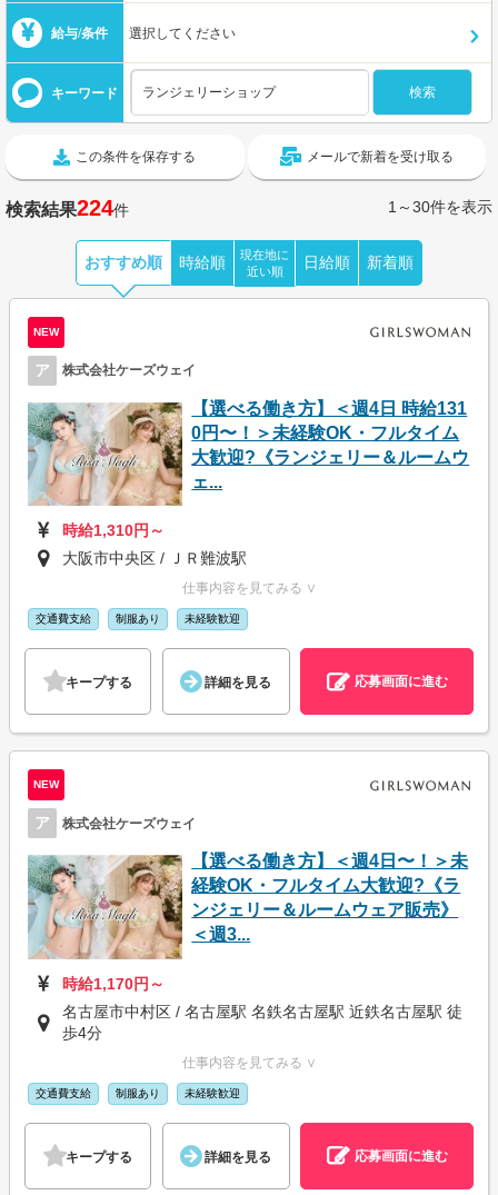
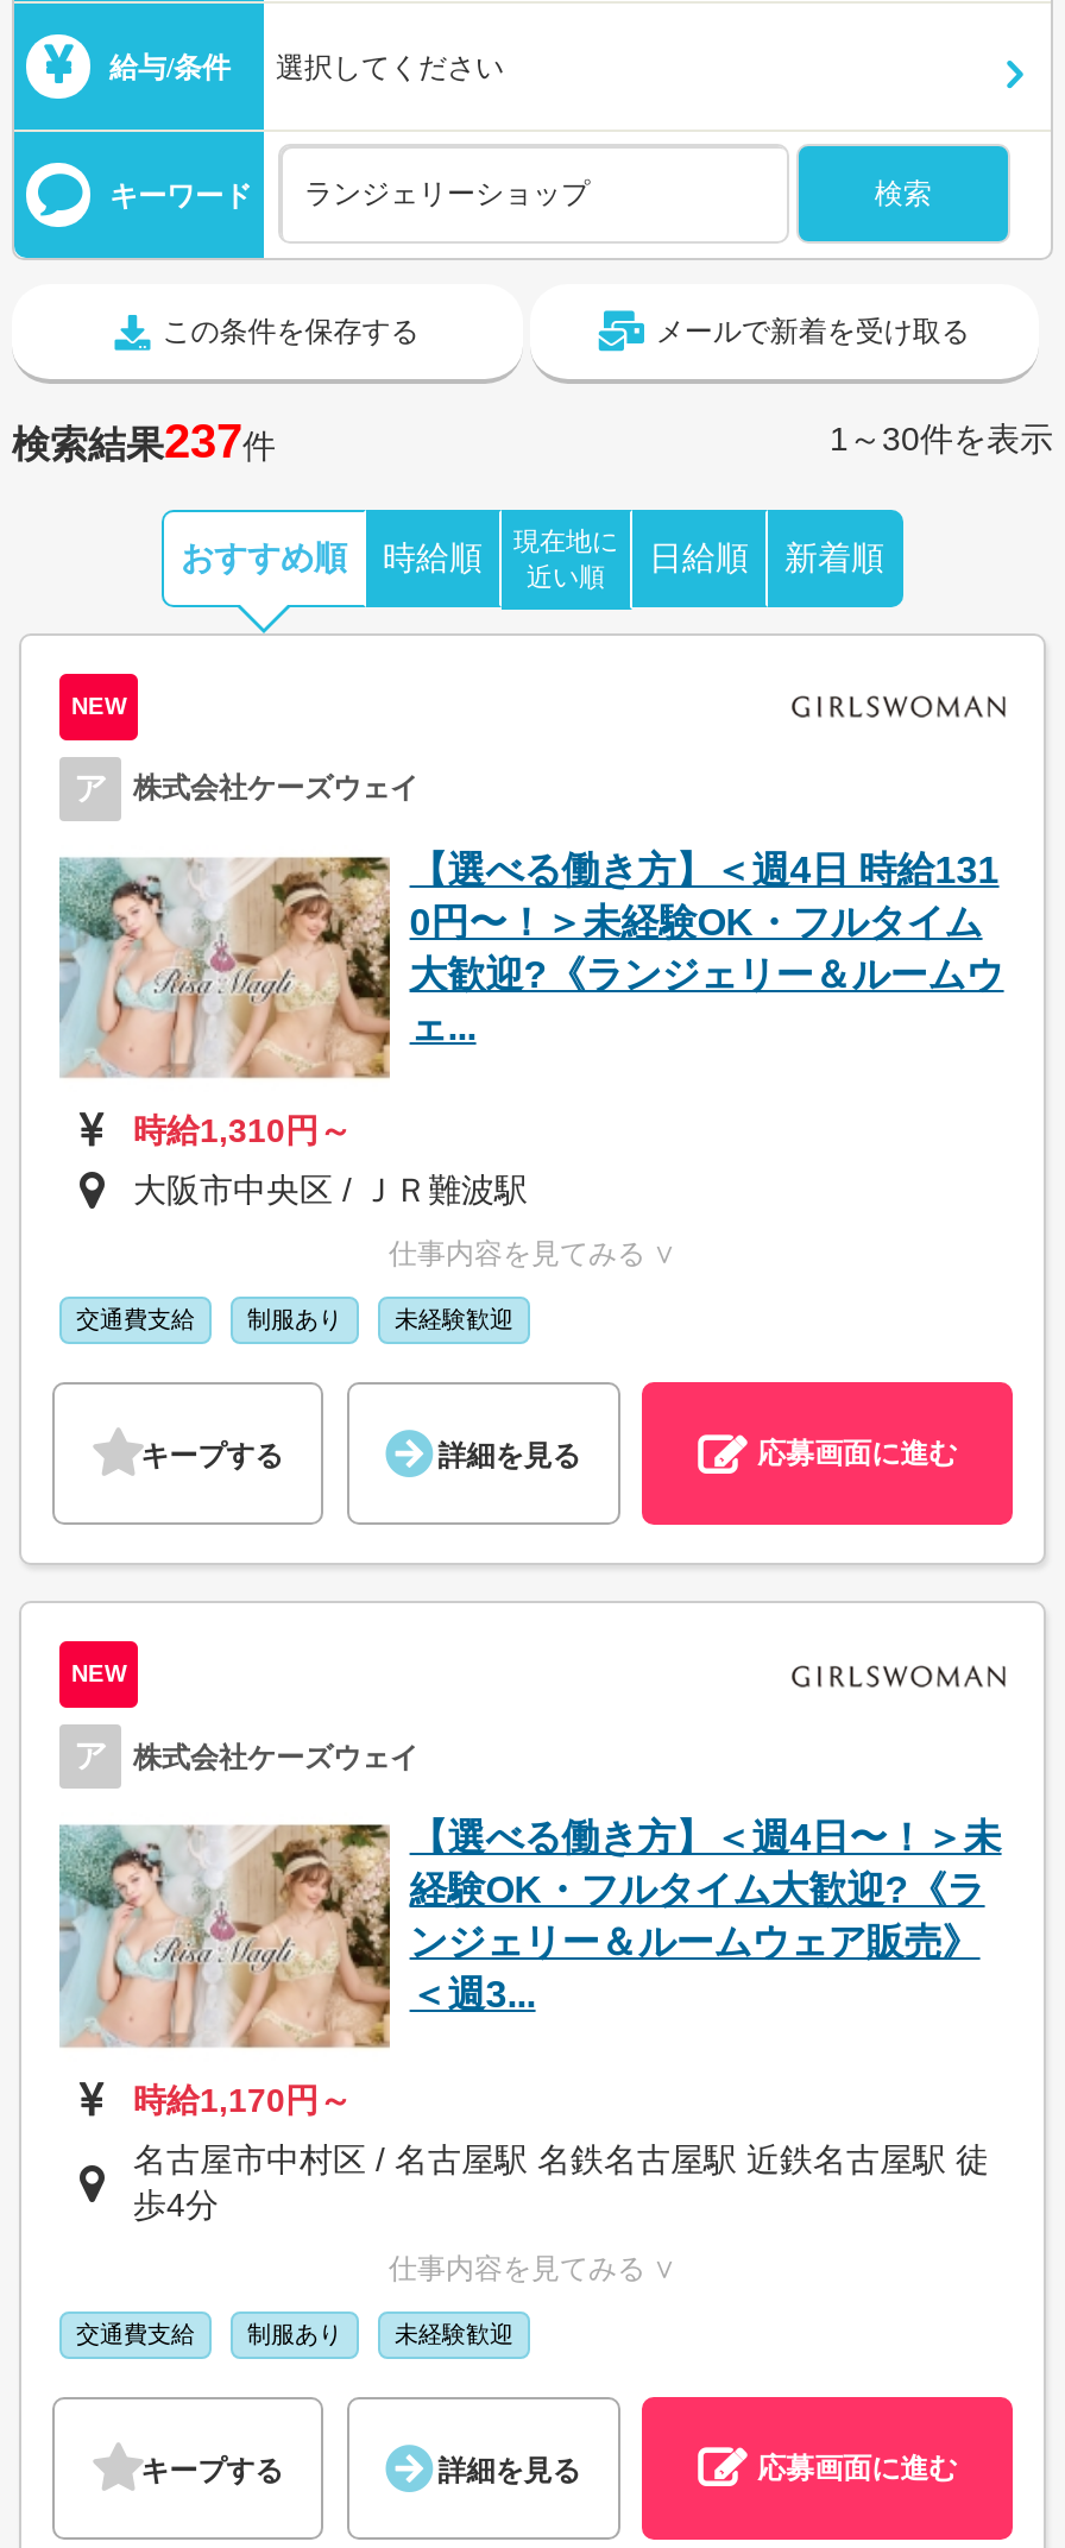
- 検索結果224件
+ 検索結果237件
